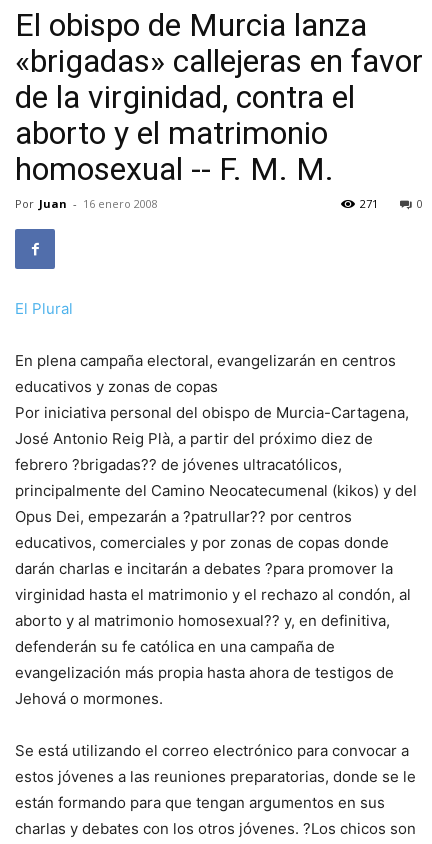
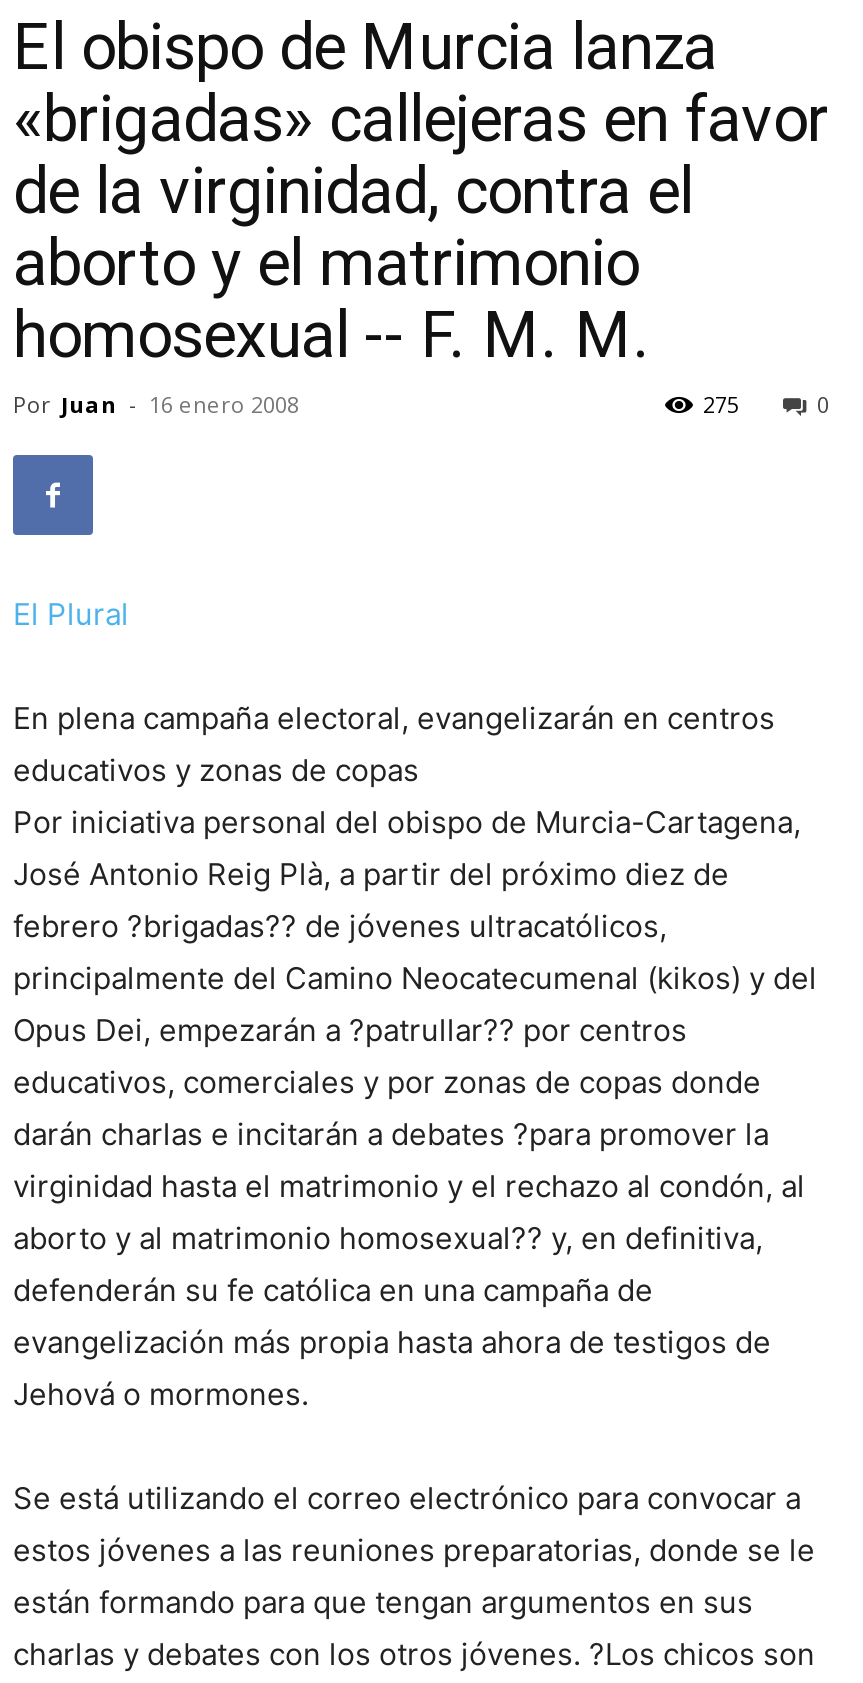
- 271
+ 275
